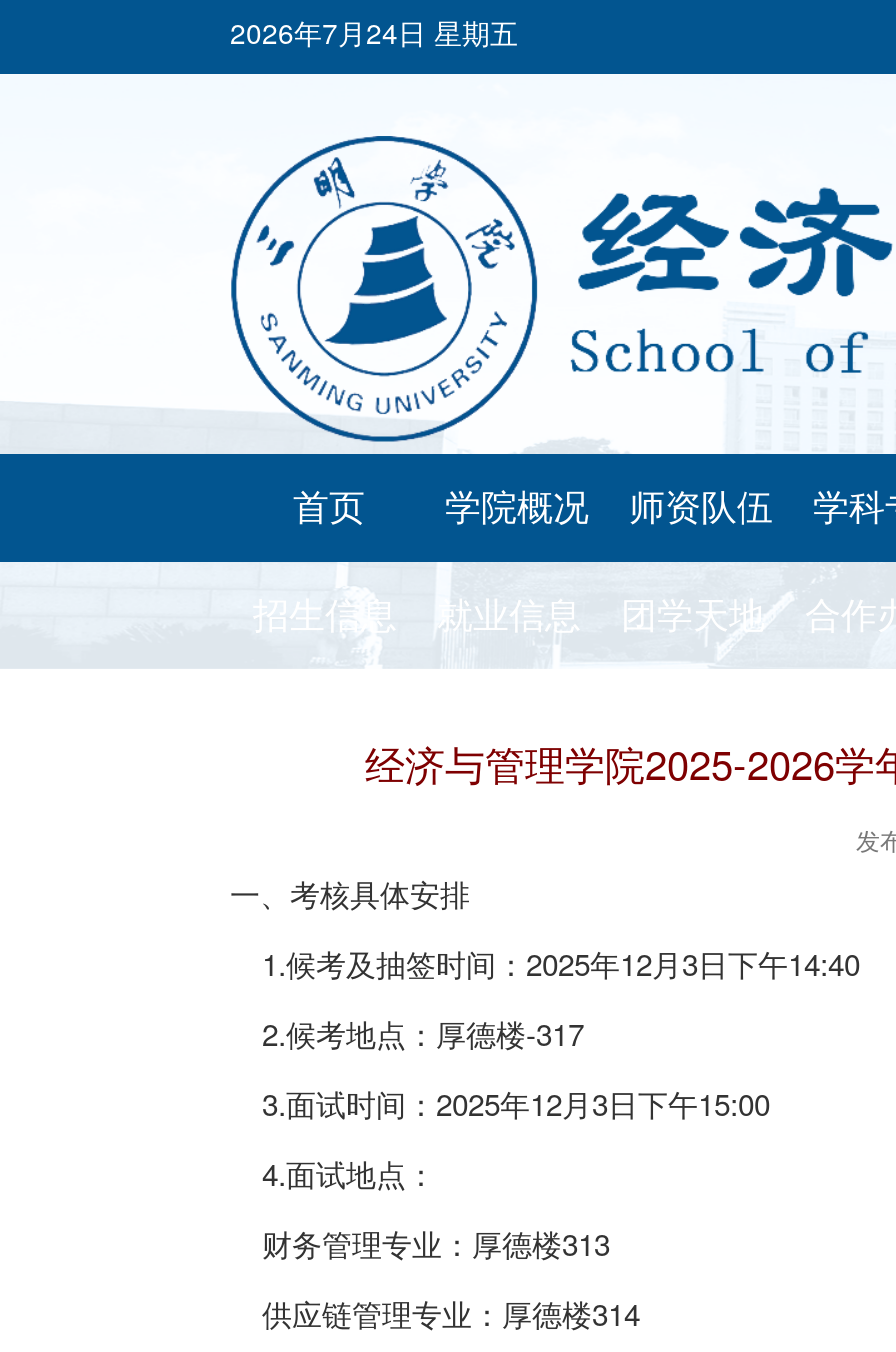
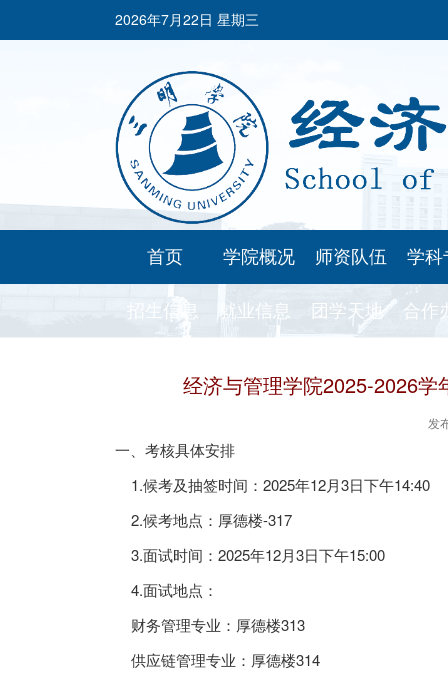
- 2026年7月24日 星期五
+ 2026年7月22日 星期三
